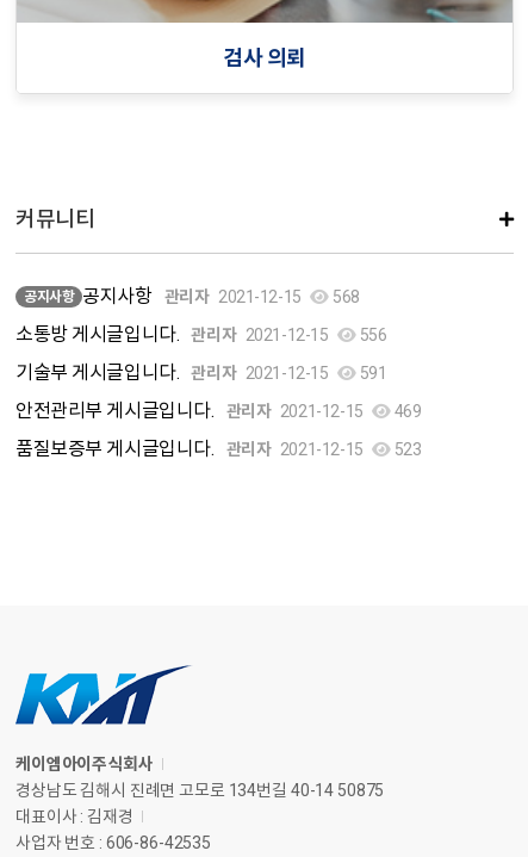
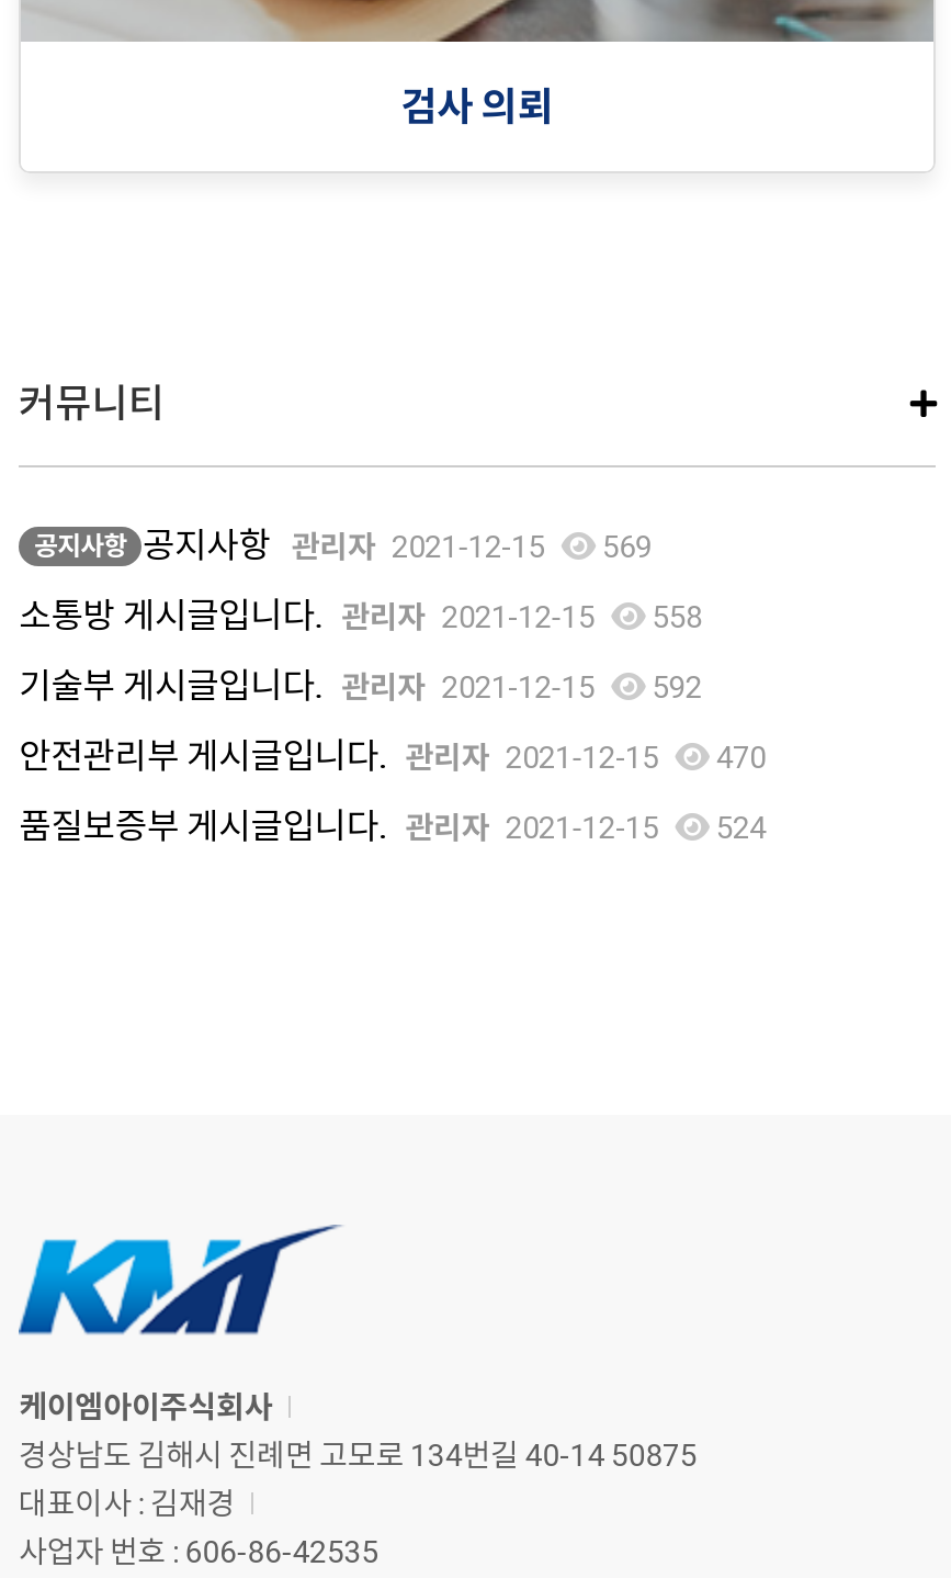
- 공지사항 공지사항 관리자 2021-12-15 568
+ 공지사항 공지사항 관리자 2021-12-15 569

- 소통방 게시글입니다. 관리자 2021-12-15 556
+ 소통방 게시글입니다. 관리자 2021-12-15 558

- 기술부 게시글입니다. 관리자 2021-12-15 591
+ 기술부 게시글입니다. 관리자 2021-12-15 592

- 안전관리부 게시글입니다. 관리자 2021-12-15 469
+ 안전관리부 게시글입니다. 관리자 2021-12-15 470

- 품질보증부 게시글입니다. 관리자 2021-12-15 523
+ 품질보증부 게시글입니다. 관리자 2021-12-15 524
